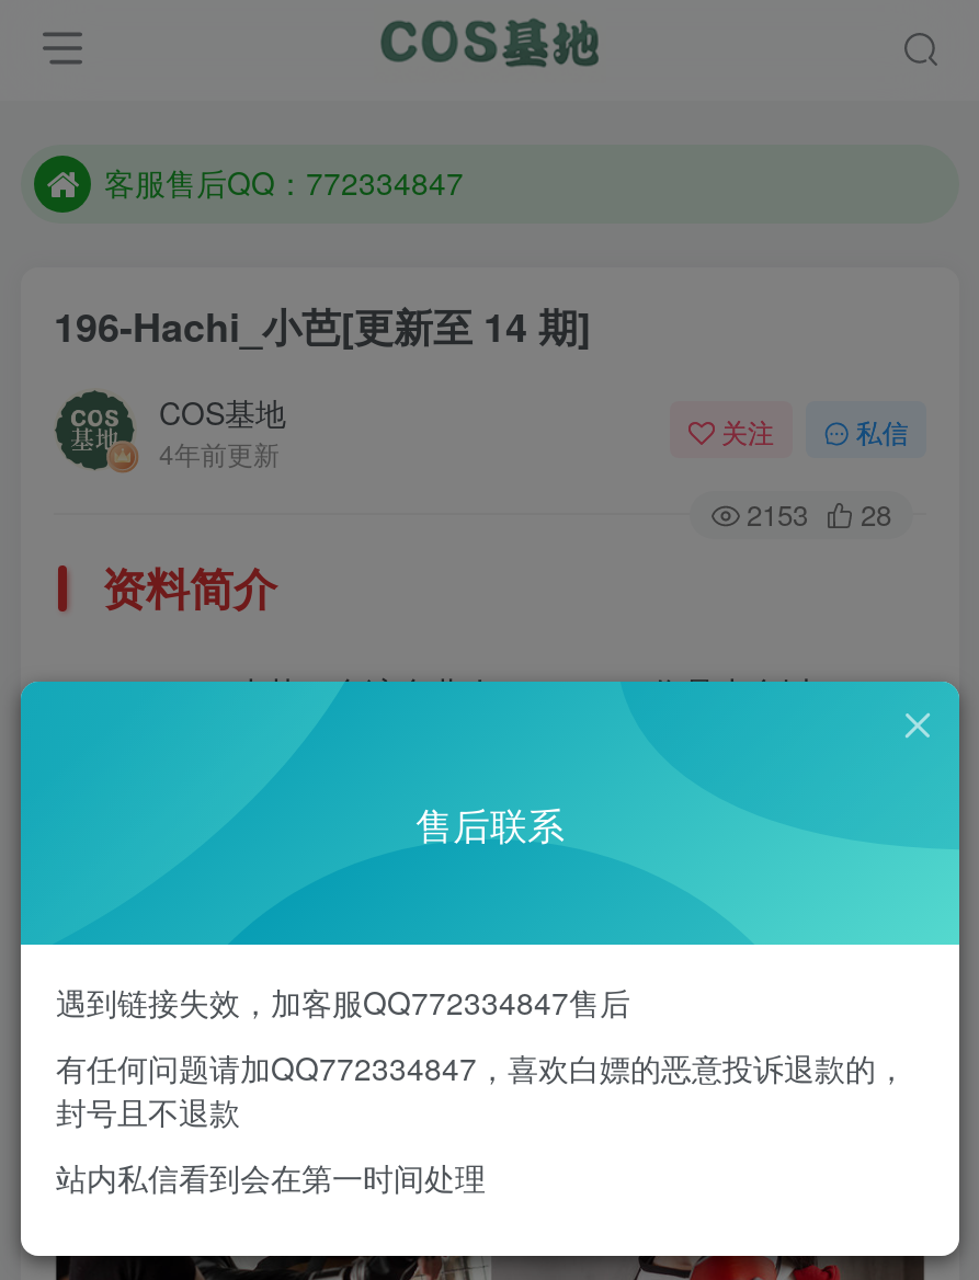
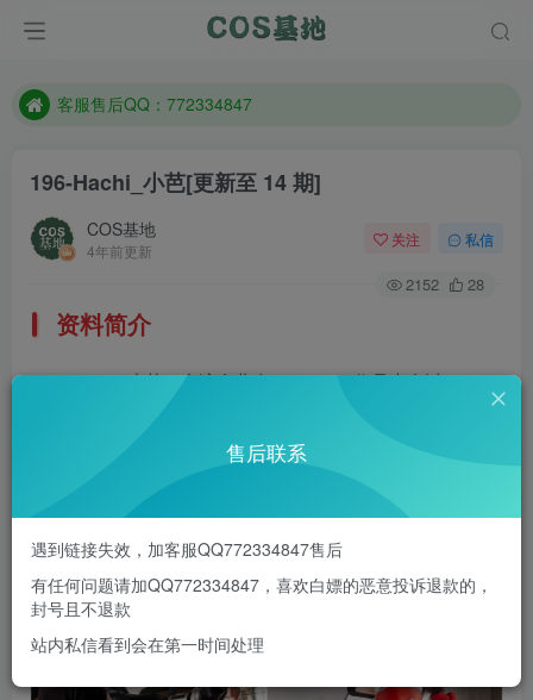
- 2153 28
+ 2152 28
